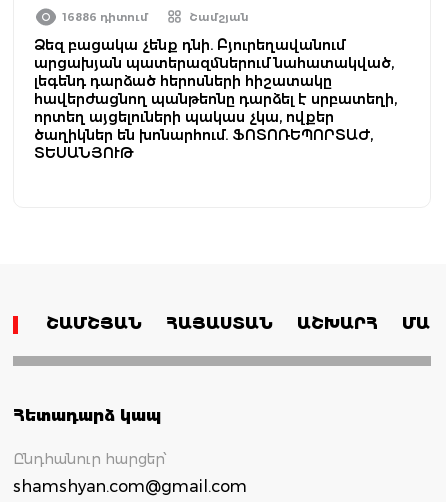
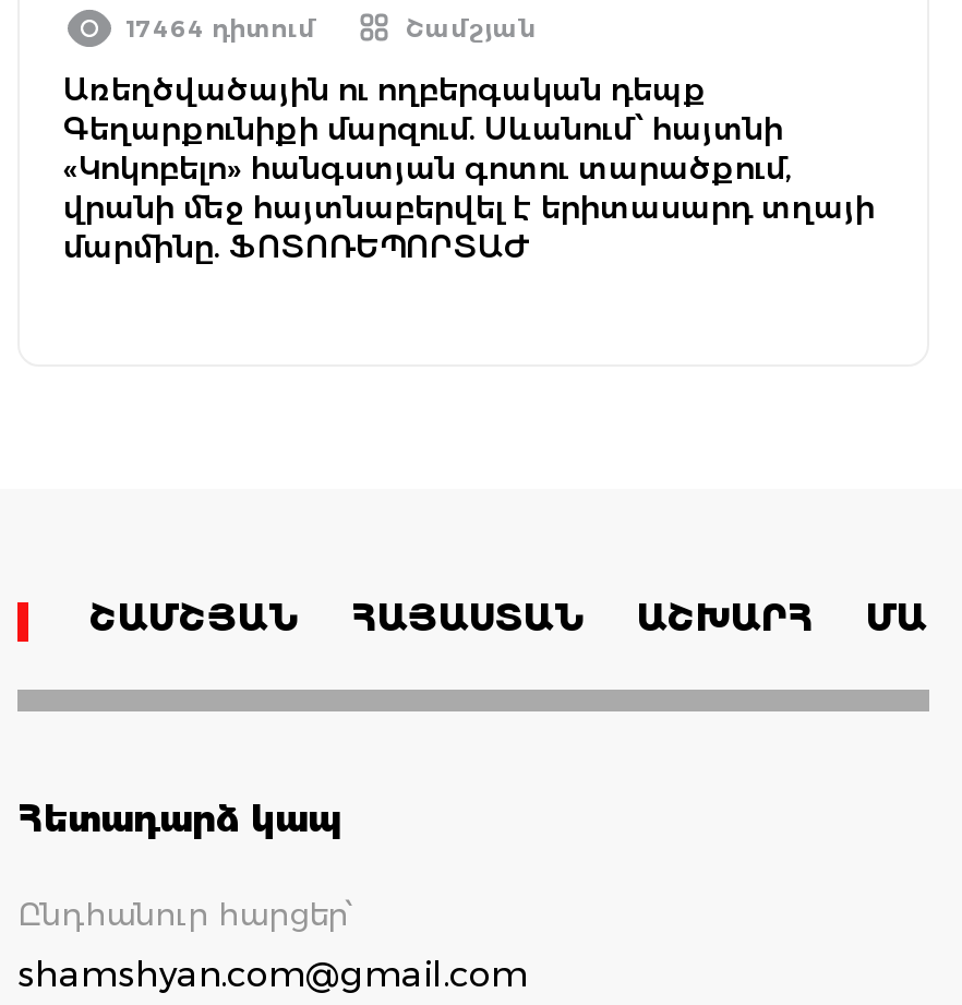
- 16886 դիտում
+ 17464 դիտում

- Ձեզ բացակա չենք դնի. Բյուրեղավանում
- արցախյան պատերազմներում նահատակված,
- լեգենդ դարձած հերոսների հիշատակը
- հավերժացնող պանթեոնը դարձել է սրբատեղի,
- որտեղ այցելուների պակաս չկա, ովքեր
- ծաղիկներ են խոնարհում. ՖՈՏՈՌԵՊՈՐՏԱԺ,
- ՏԵՍԱՆՅՈՒԹ
+ Առեղծվածային ու ողբերգական դեպք
+ Գեղարքունիքի մարզում. Սևանում՝ հայտնի
+ «Կոկոբելո» հանգստյան գոտու տարածքում,
+ վրանի մեջ հայտնաբերվել է երիտասարդ տղայի
+ մարմինը. ՖՈՏՈՌԵՊՈՐՏԱԺ
